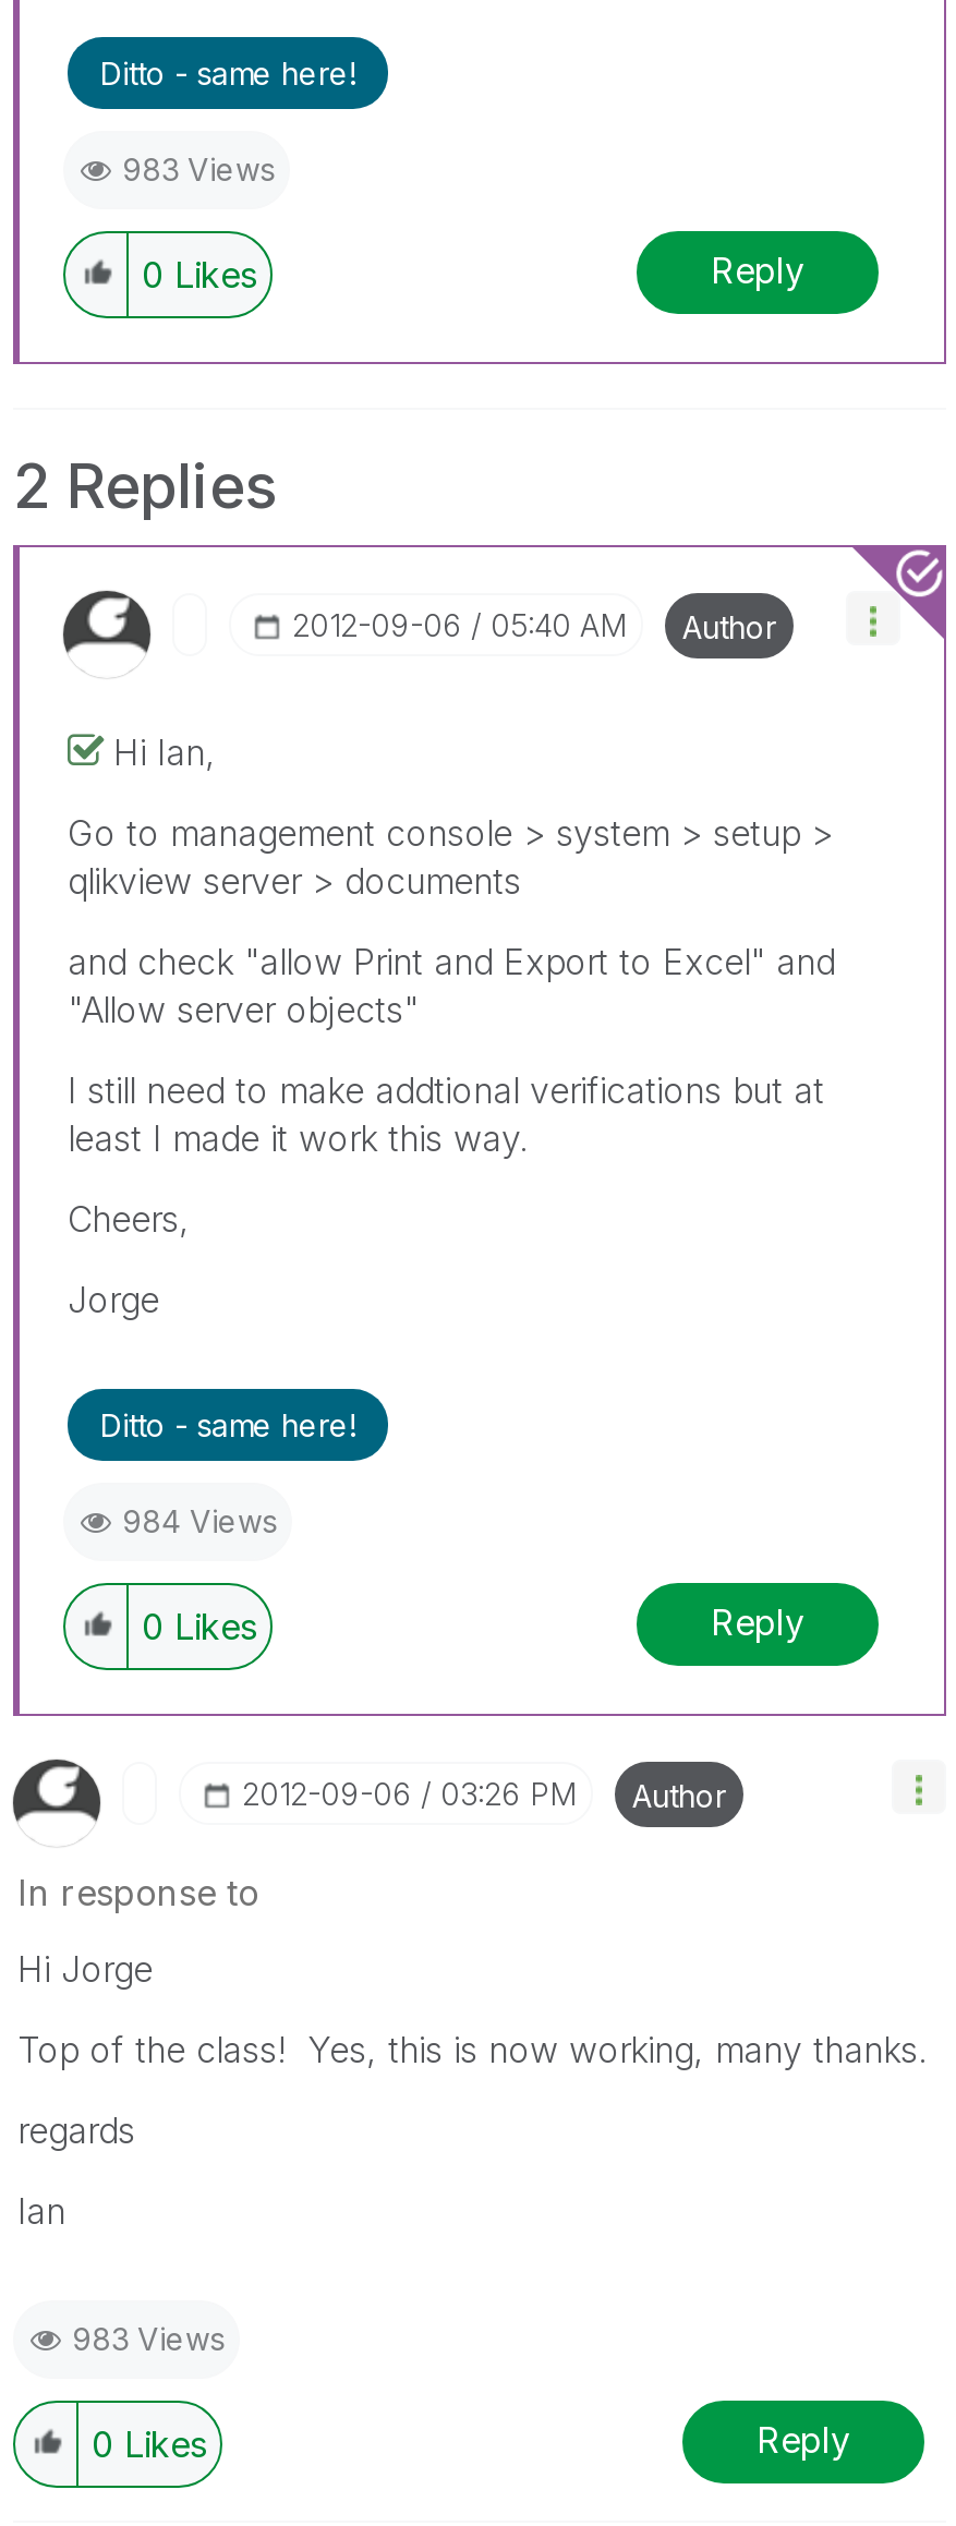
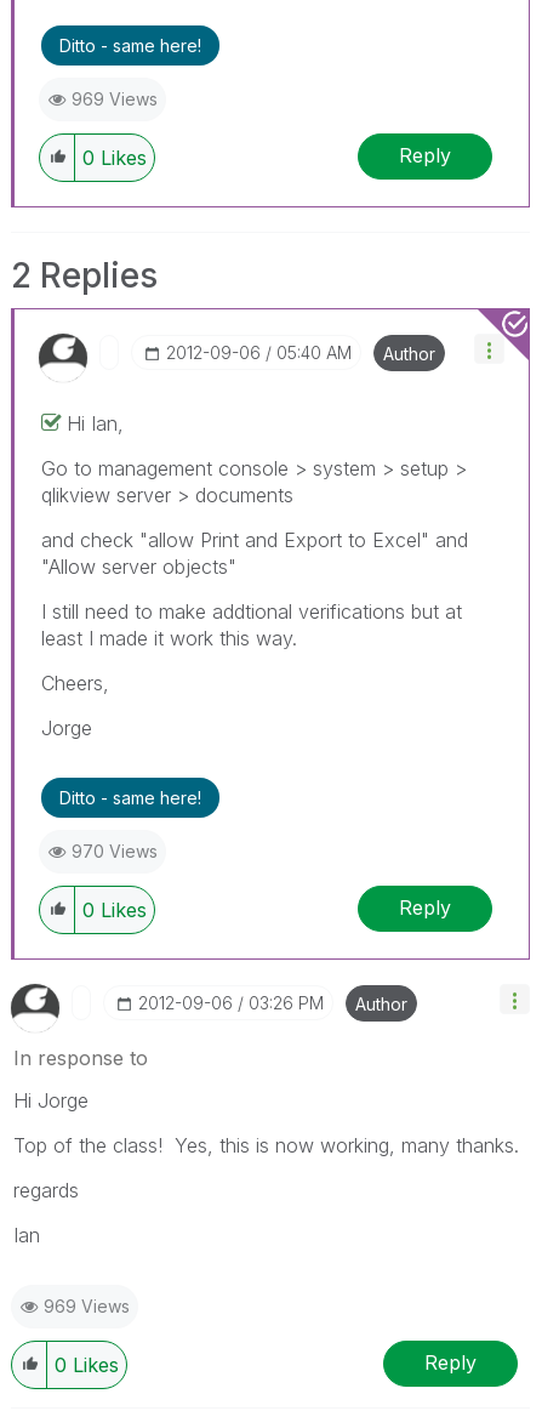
- 983 Views
+ 969 Views

- 984 Views
+ 970 Views

- 983 Views
+ 969 Views
